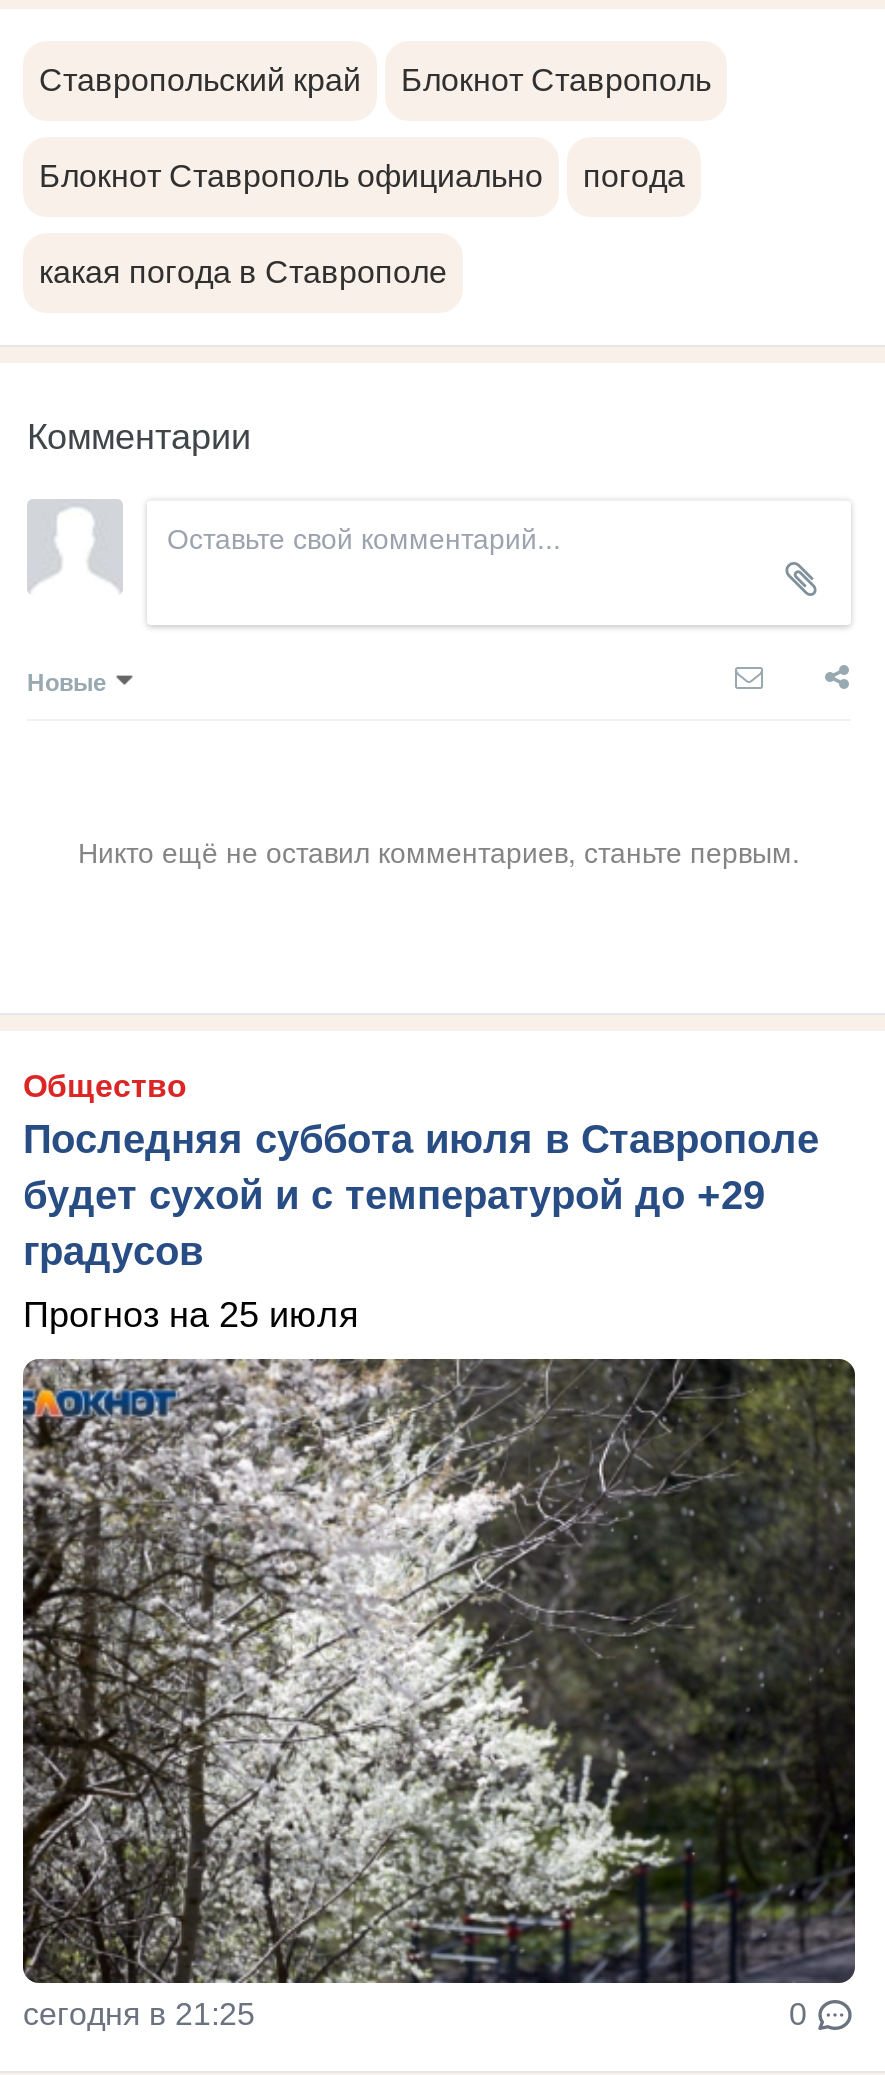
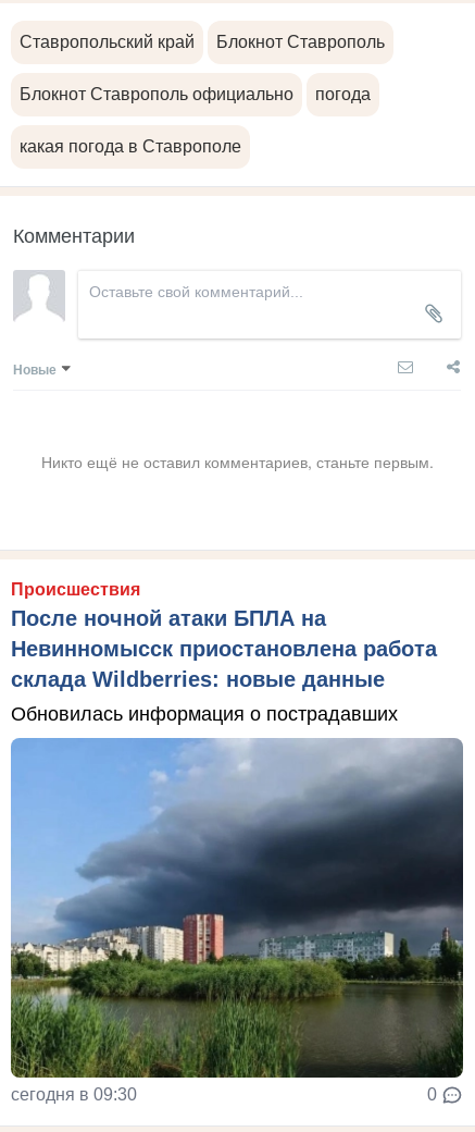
- Общество
- Последняя суббота июля в Ставрополе
- будет сухой и с температурой до +29
- градусов
+ Происшествия
+ После ночной атаки БПЛА на
+ Невинномысск приостановлена работа
+ склада Wildberries: новые данные

- Прогноз на 25 июля
+ Обновилась информация о пострадавших

- [image]
- сегодня в 21:25
+ [image]
+ сегодня в 09:30
